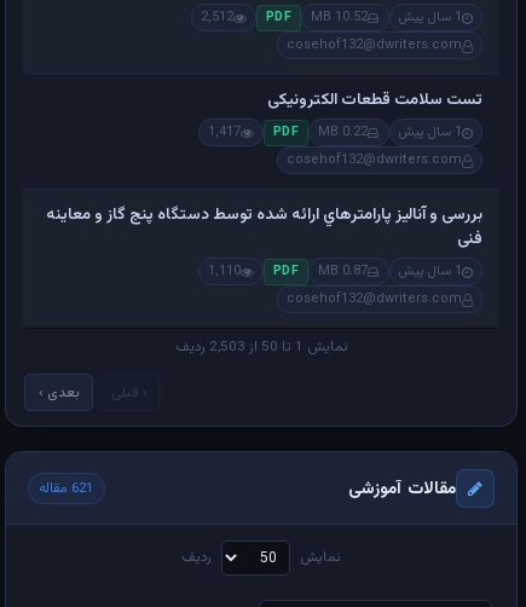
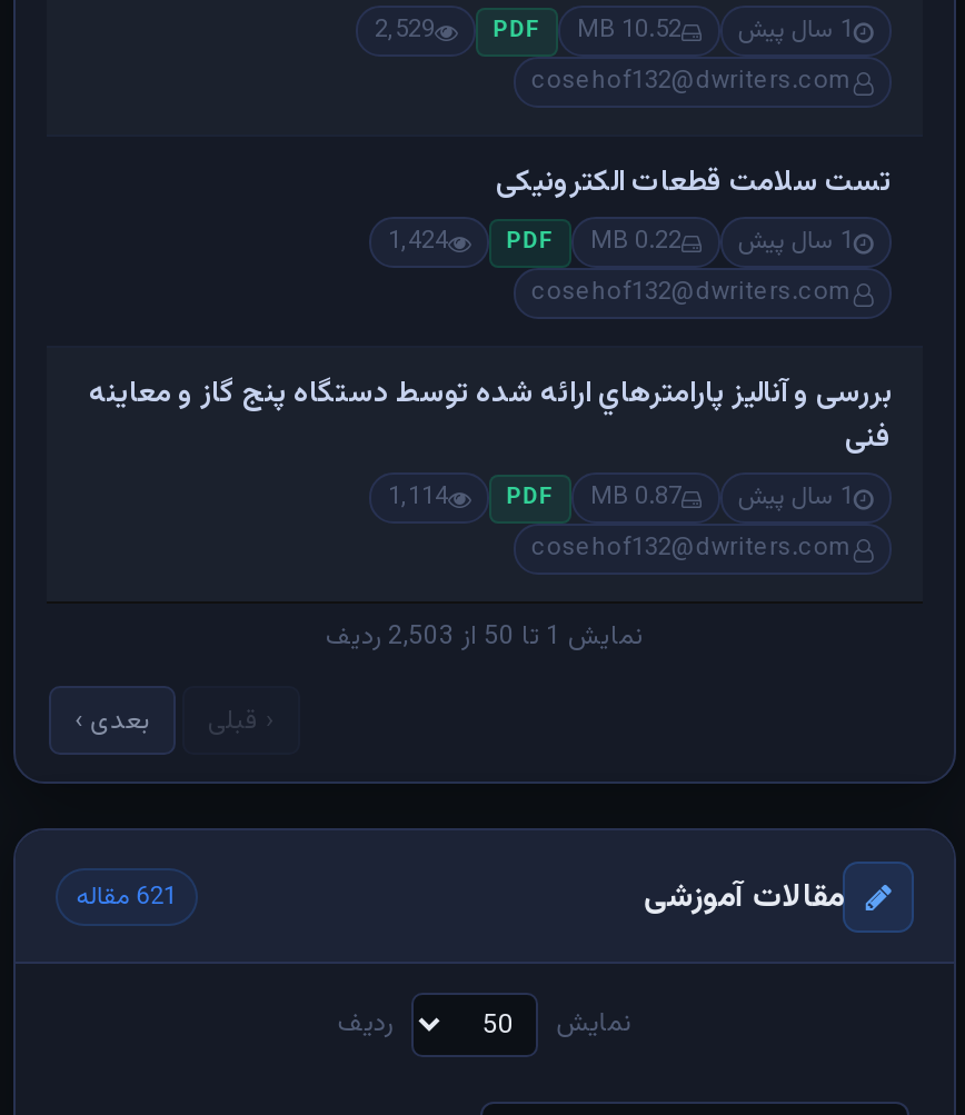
- 2,512 PDF
+ 2,529 PDF

- 1,417 PDF
+ 1,424 PDF

- 1,110 PDF
+ 1,114 PDF
